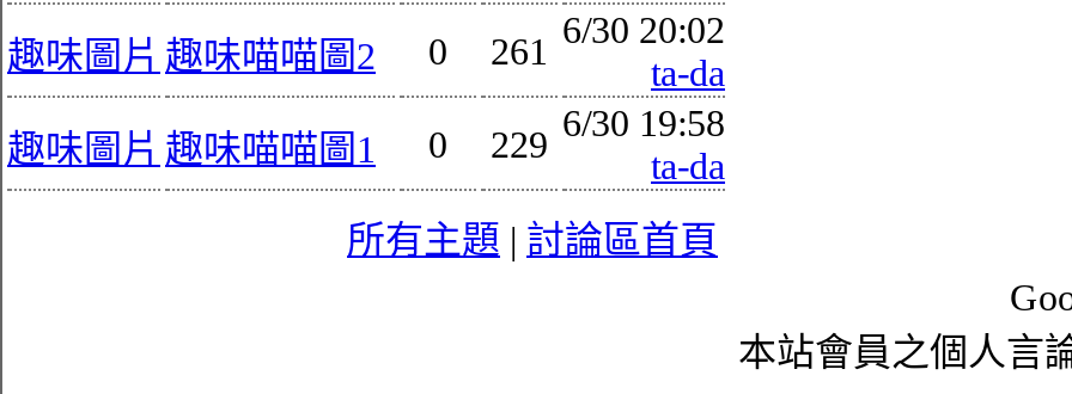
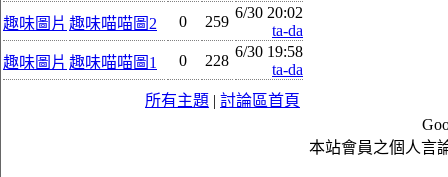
- 趣味圖片 趣味喵喵圖2 0 261
+ 趣味圖片 趣味喵喵圖2 0 259

- 趣味圖片 趣味喵喵圖1 0 229
+ 趣味圖片 趣味喵喵圖1 0 228
